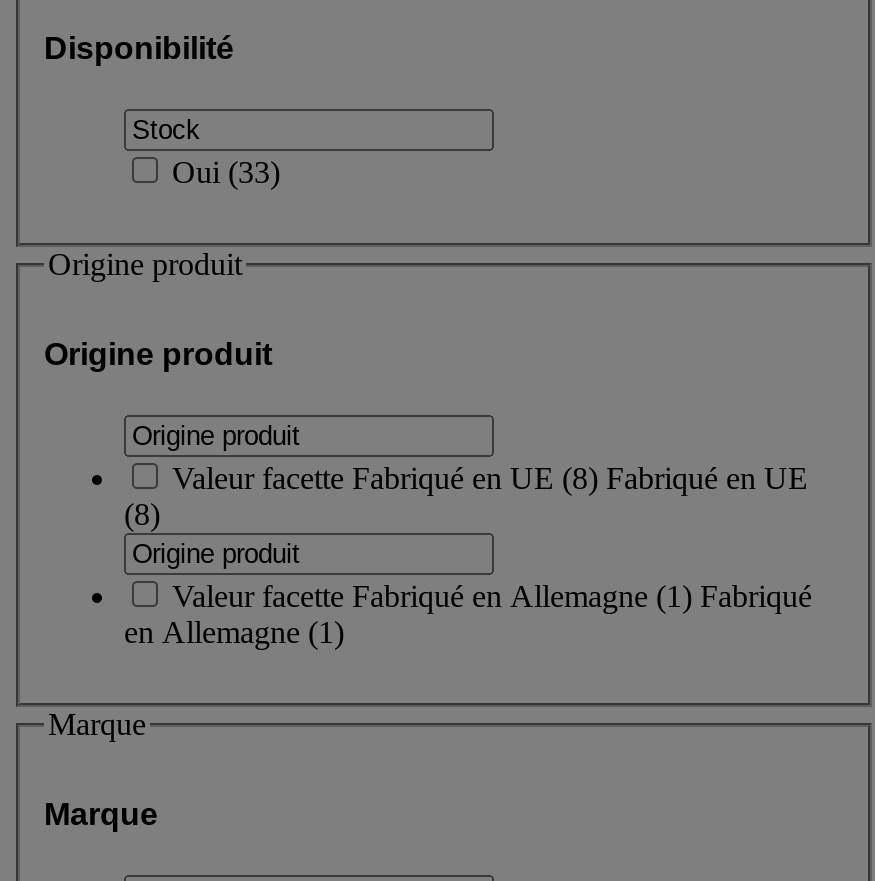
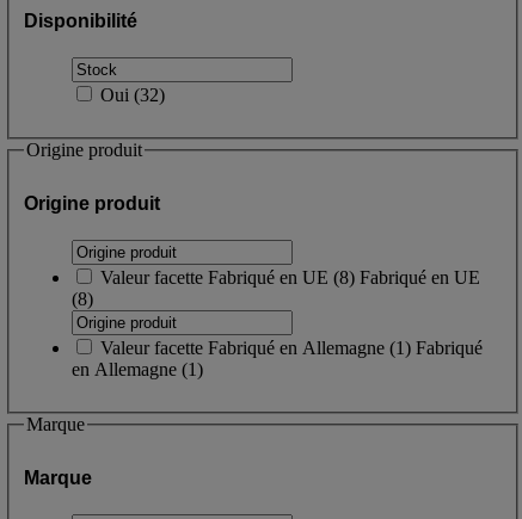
- Oui (33)
+ Oui (32)
